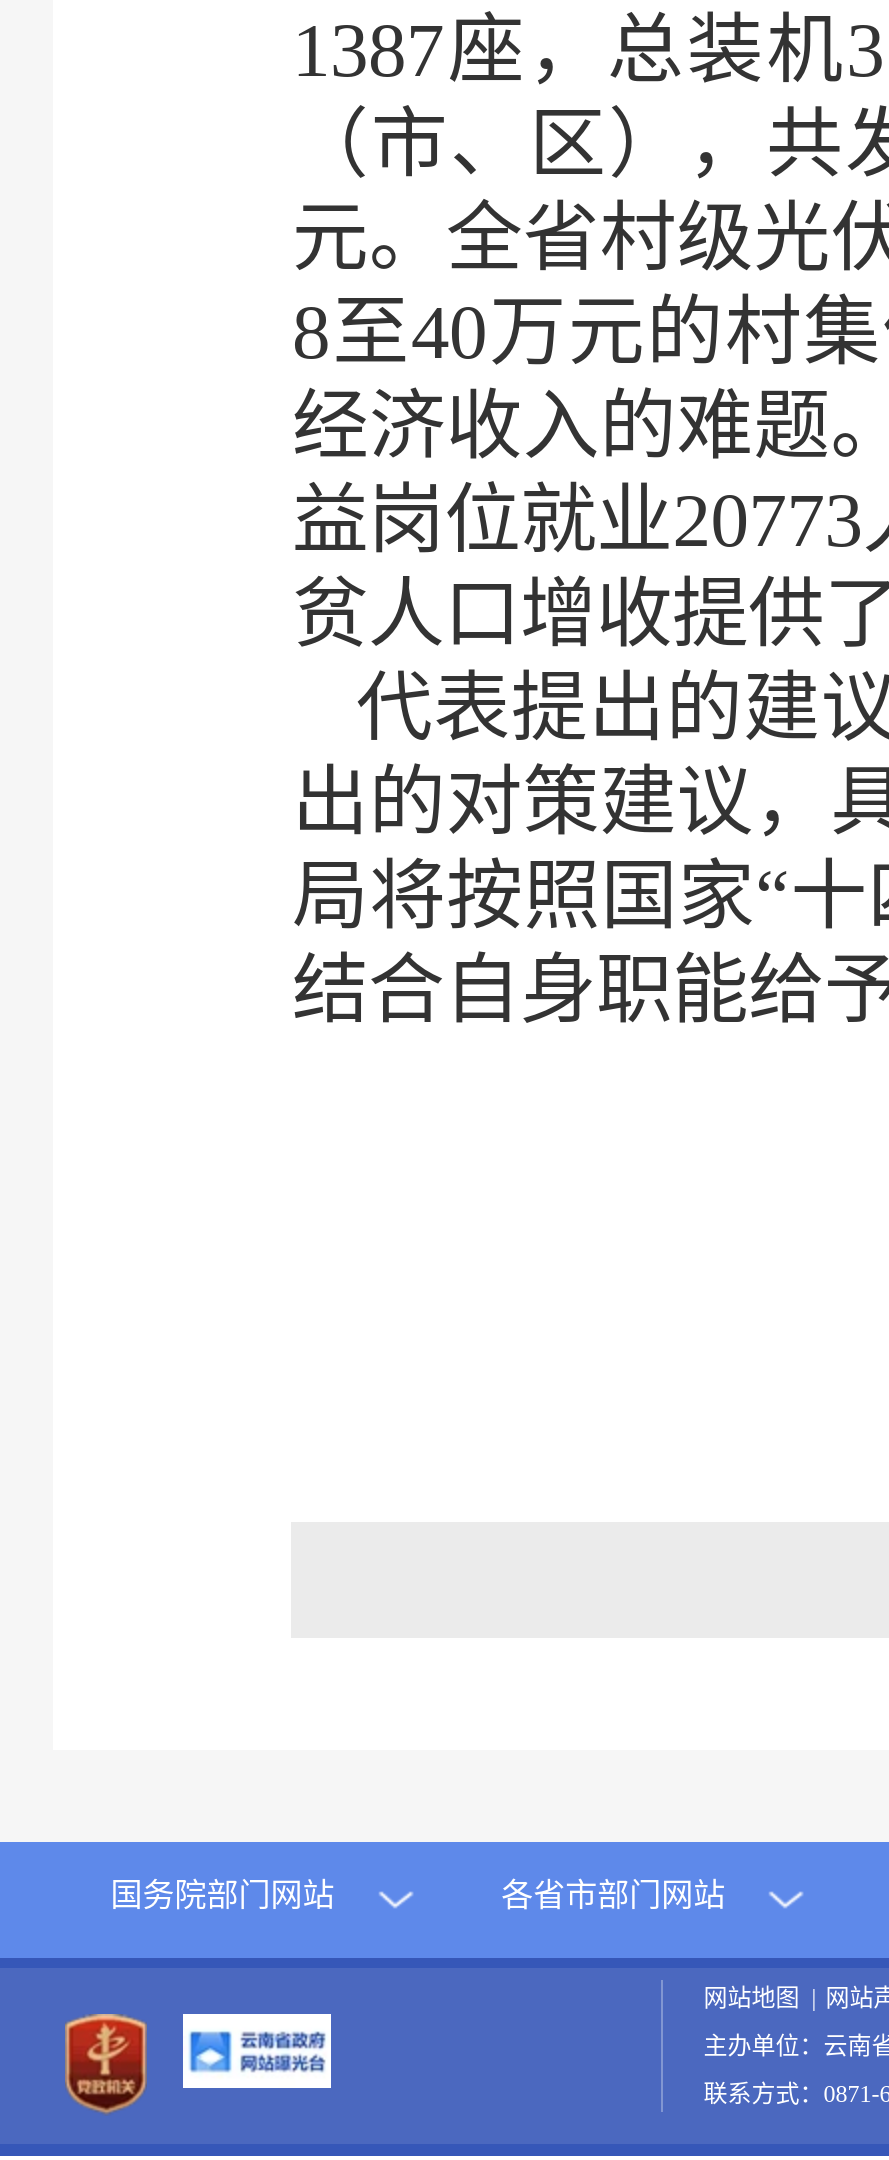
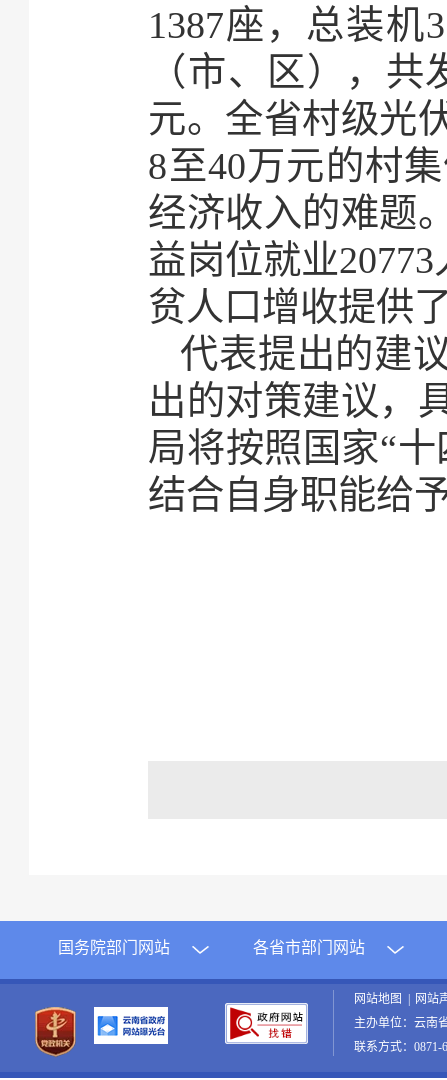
+ [image]
